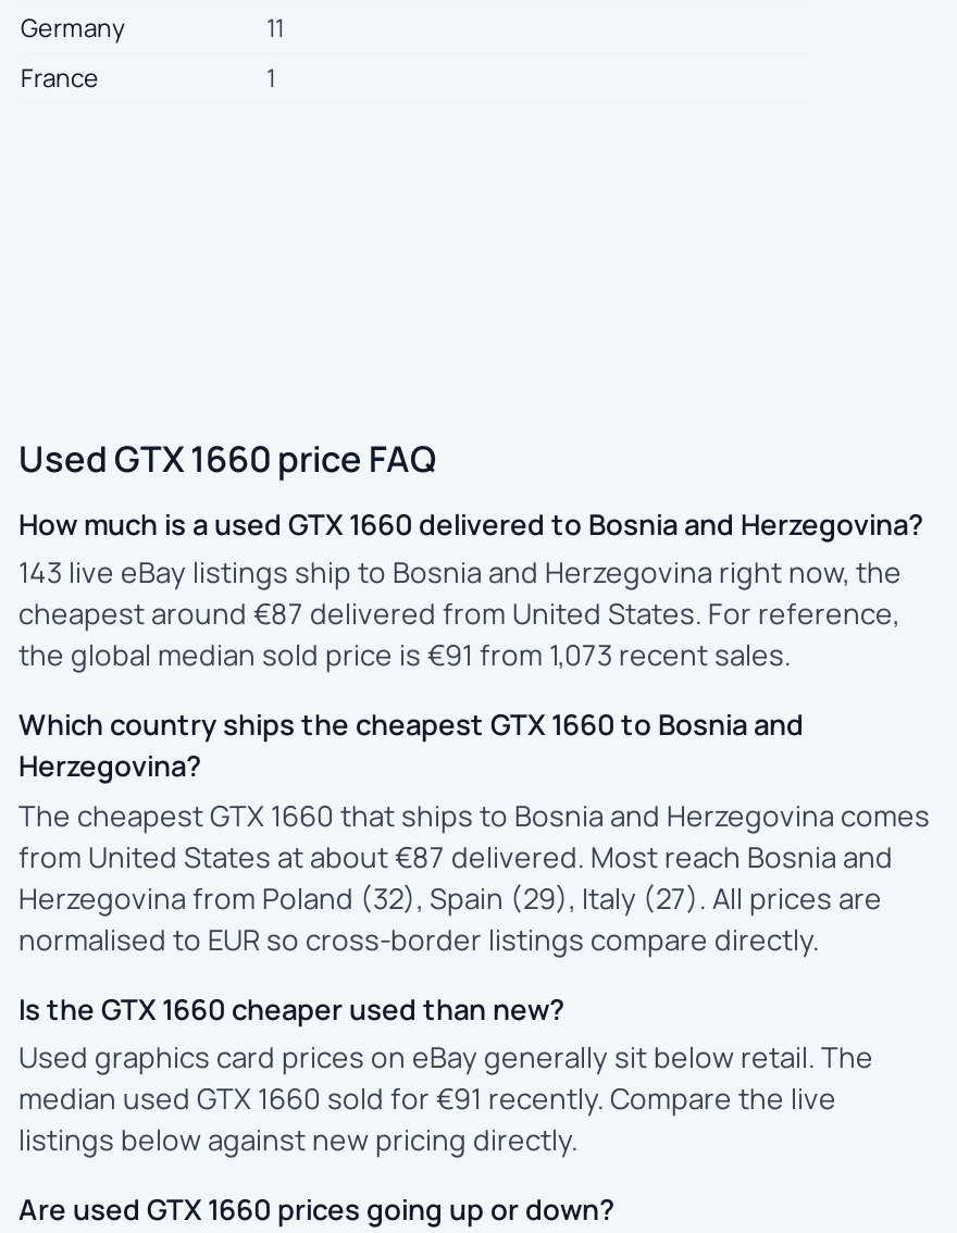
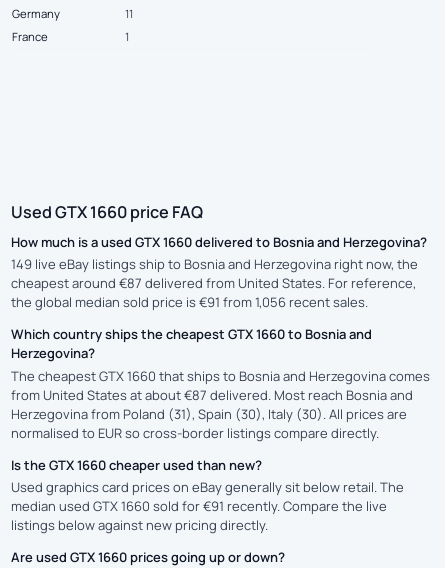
- 143 live eBay listings ship to Bosnia and Herzegovina right now, the
+ 149 live eBay listings ship to Bosnia and Herzegovina right now, the

- the global median sold price is €91 from 1,073 recent sales.
+ the global median sold price is €91 from 1,056 recent sales.

- Herzegovina from Poland (32), Spain (29), Italy (27). All prices are
+ Herzegovina from Poland (31), Spain (30), Italy (30). All prices are
